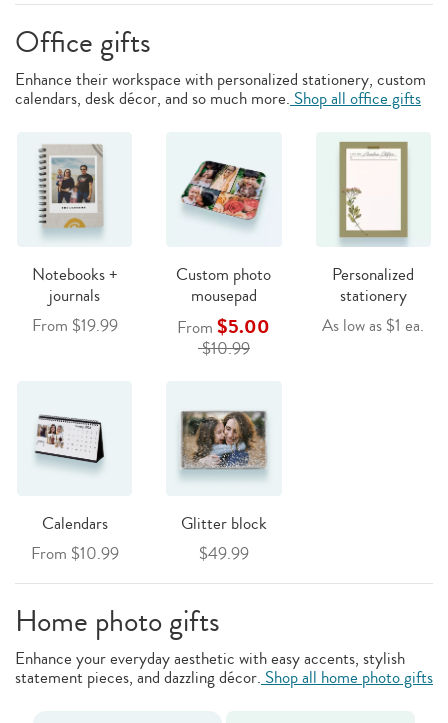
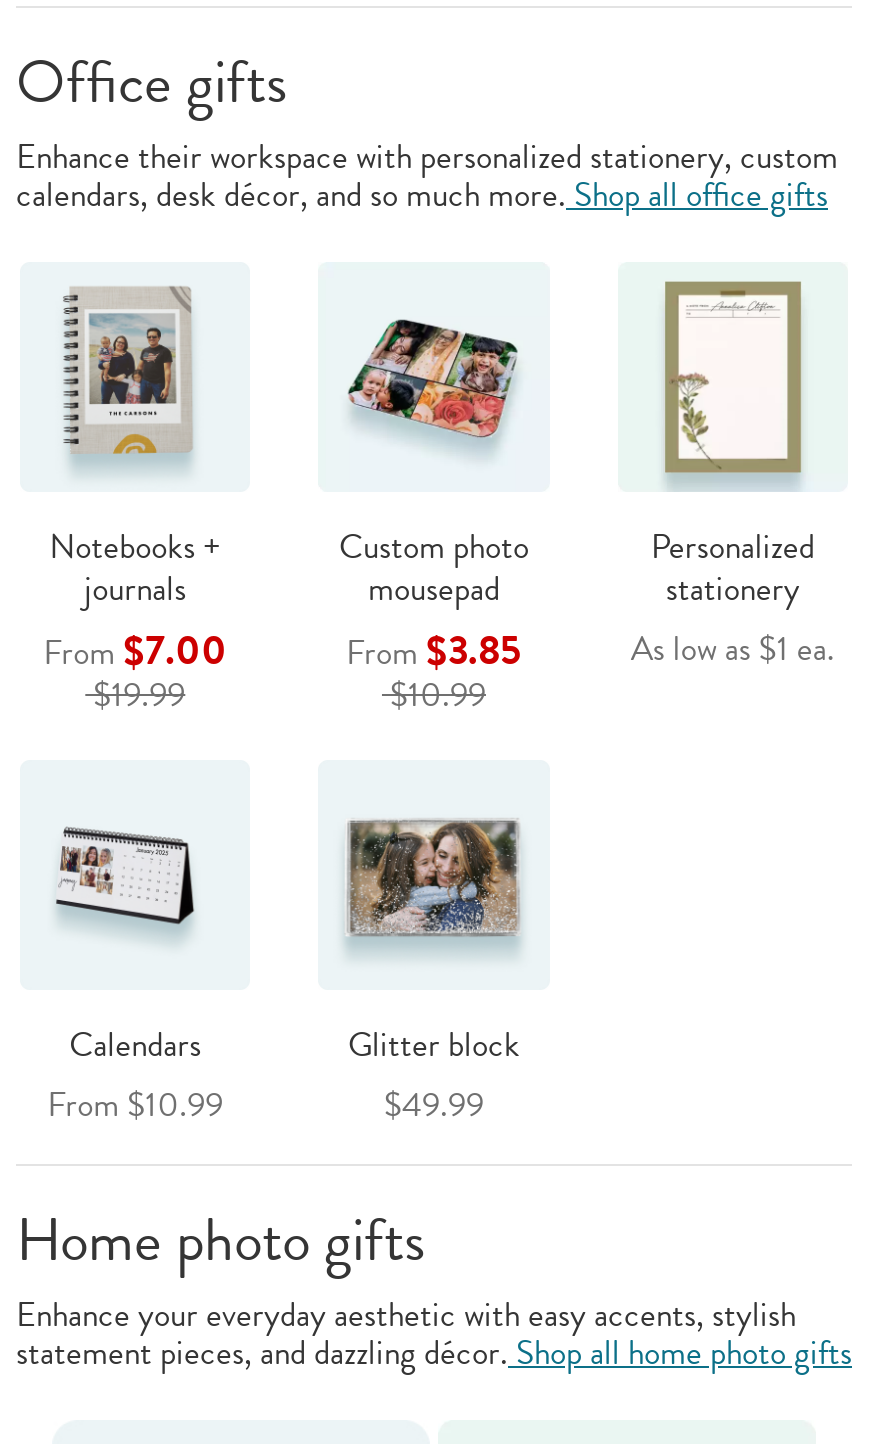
- From $19.99
+ From $7.00
+ $19.99

- From $5.00
+ From $3.85
